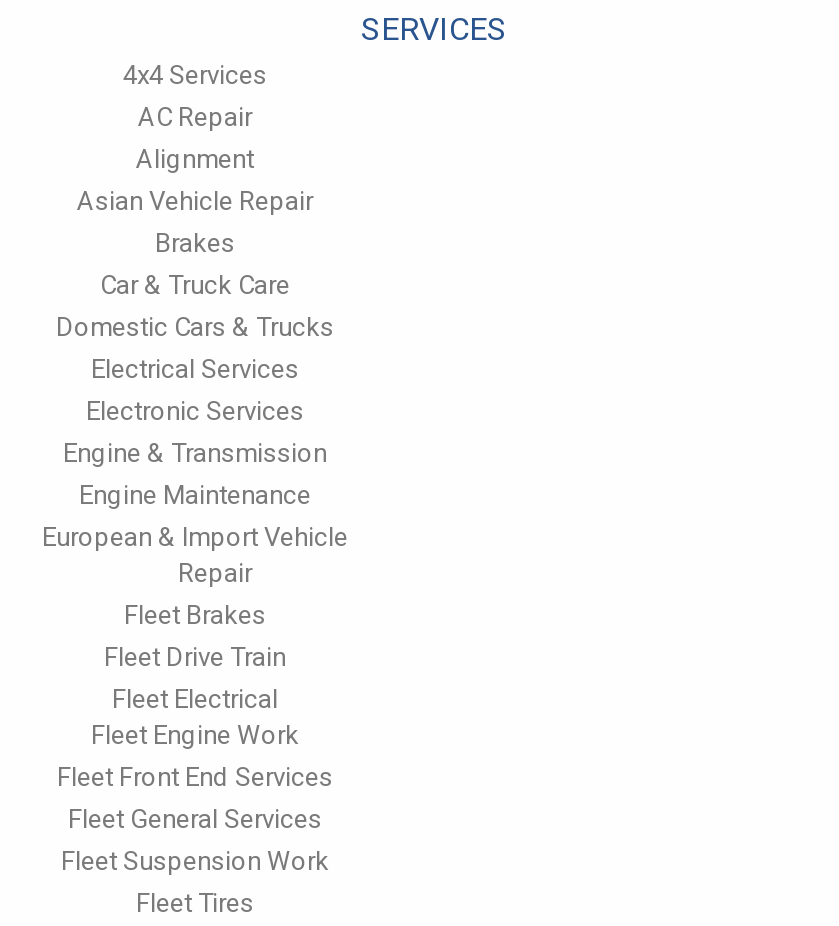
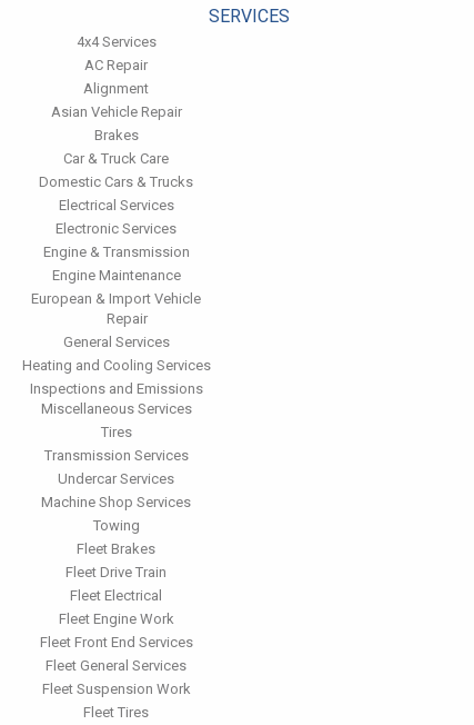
+ General Services
+ Heating and Cooling Services
+ Inspections and Emissions
+ Miscellaneous Services
+ Tires
+ Transmission Services
+ Undercar Services
+ Machine Shop Services
+ Towing
